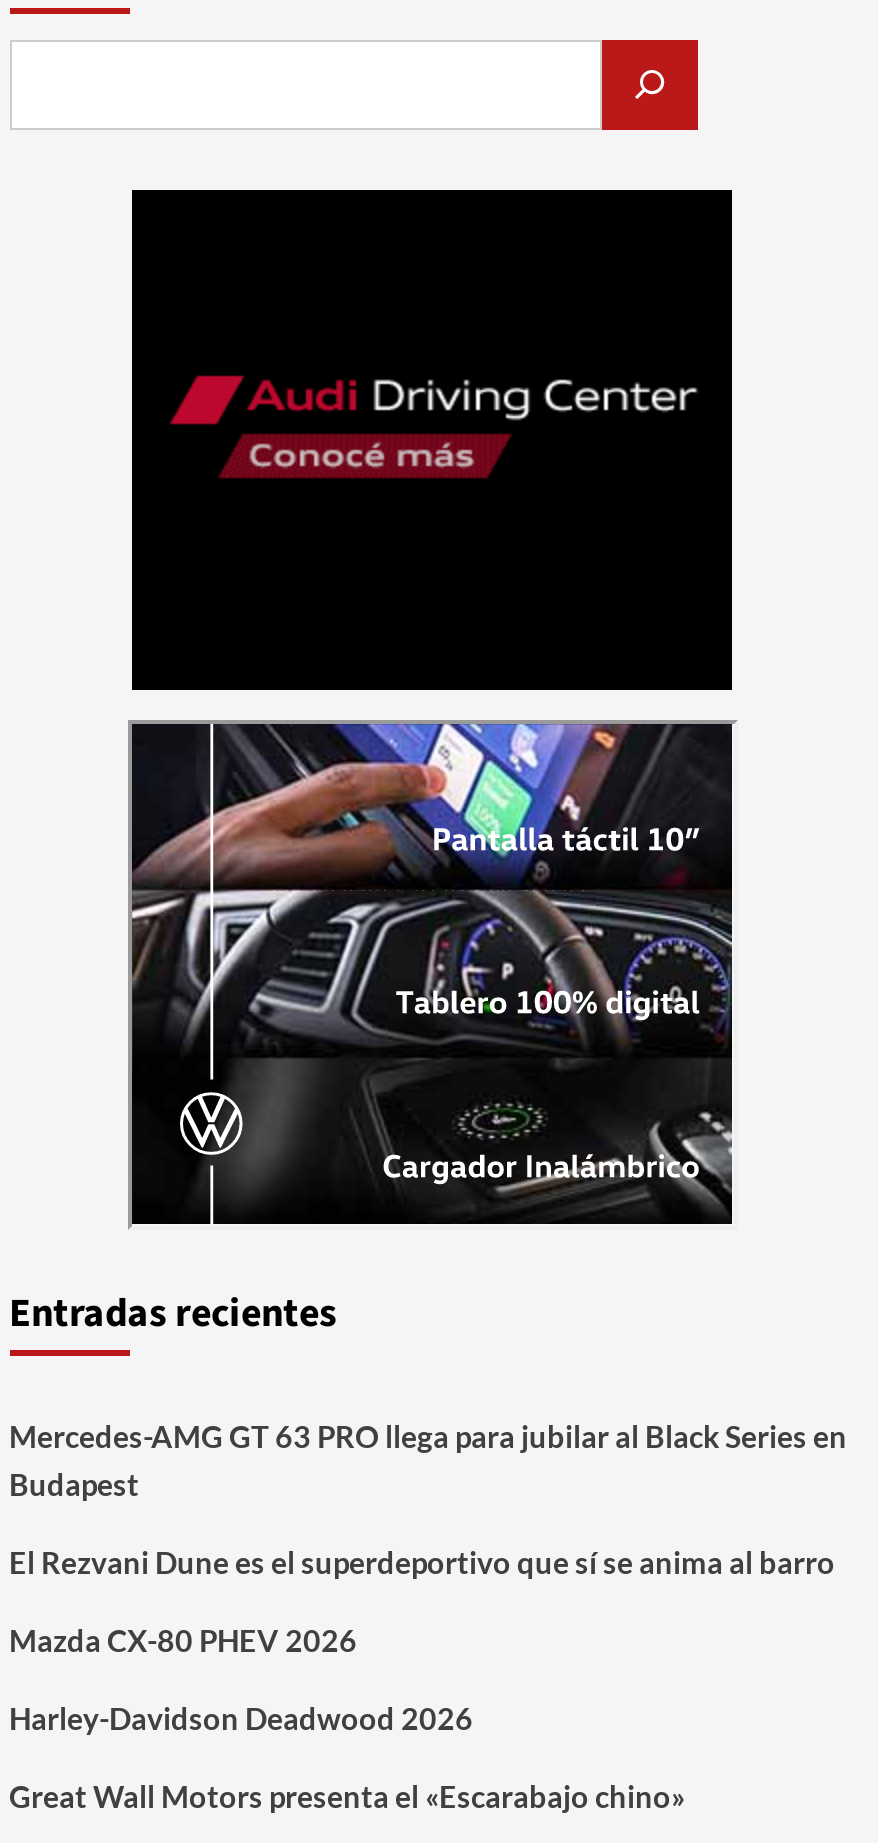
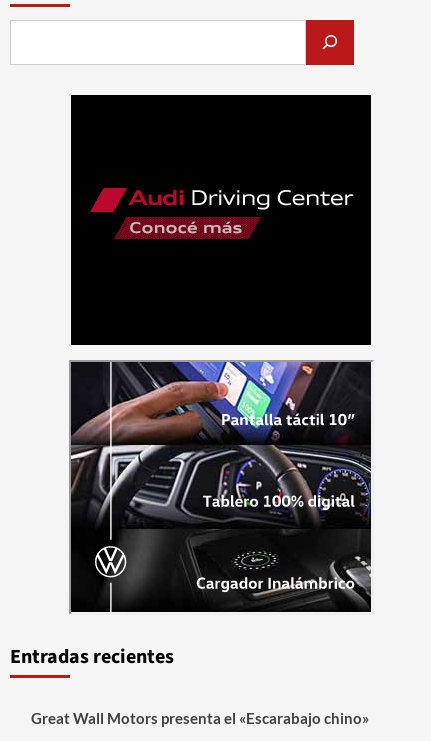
- Mercedes-AMG GT 63 PRO llega para jubilar al Black Series en
- Budapest
- El Rezvani Dune es el superdeportivo que sí se anima al barro
- Mazda CX-80 PHEV 2026
- Harley-Davidson Deadwood 2026
